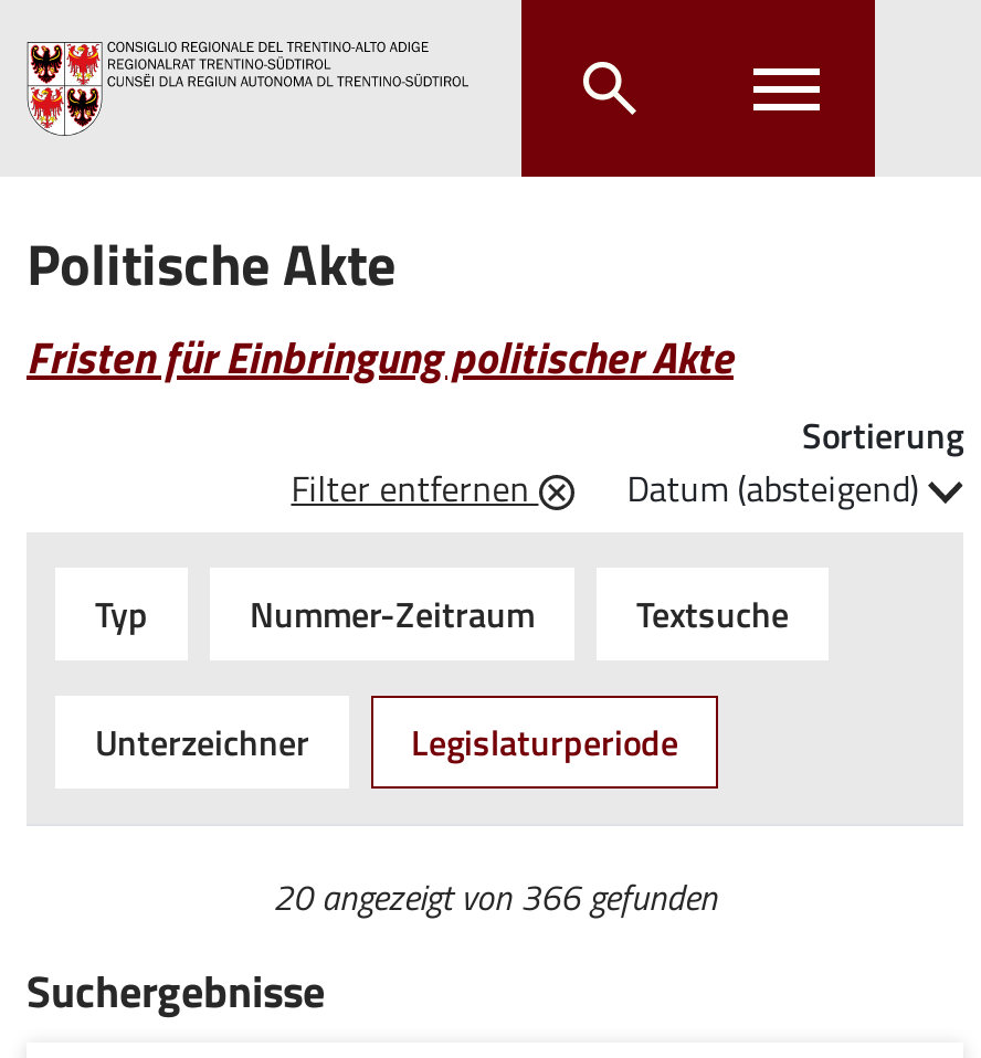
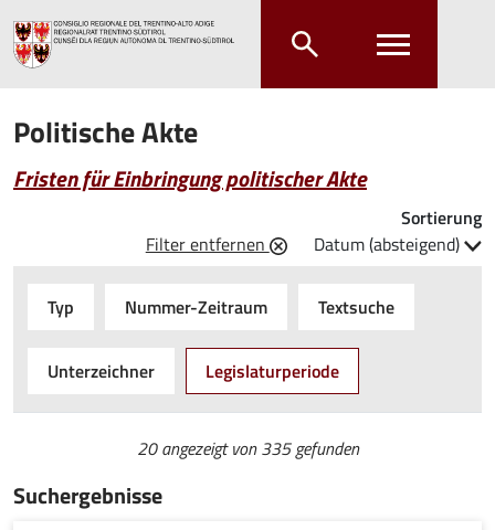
- 20 angezeigt von 366 gefunden
+ 20 angezeigt von 335 gefunden
